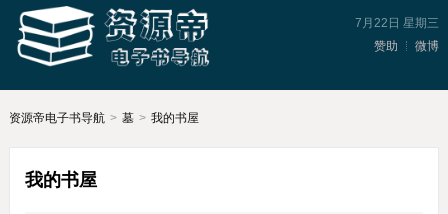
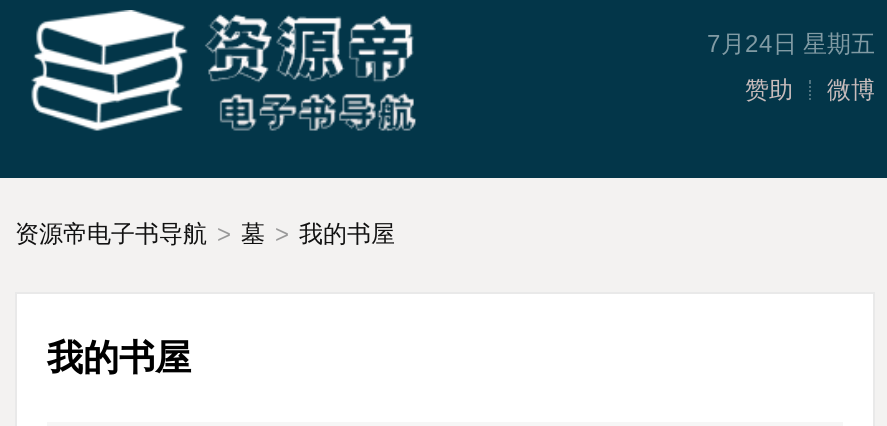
- 7月22日 星期三
+ 7月24日 星期五
